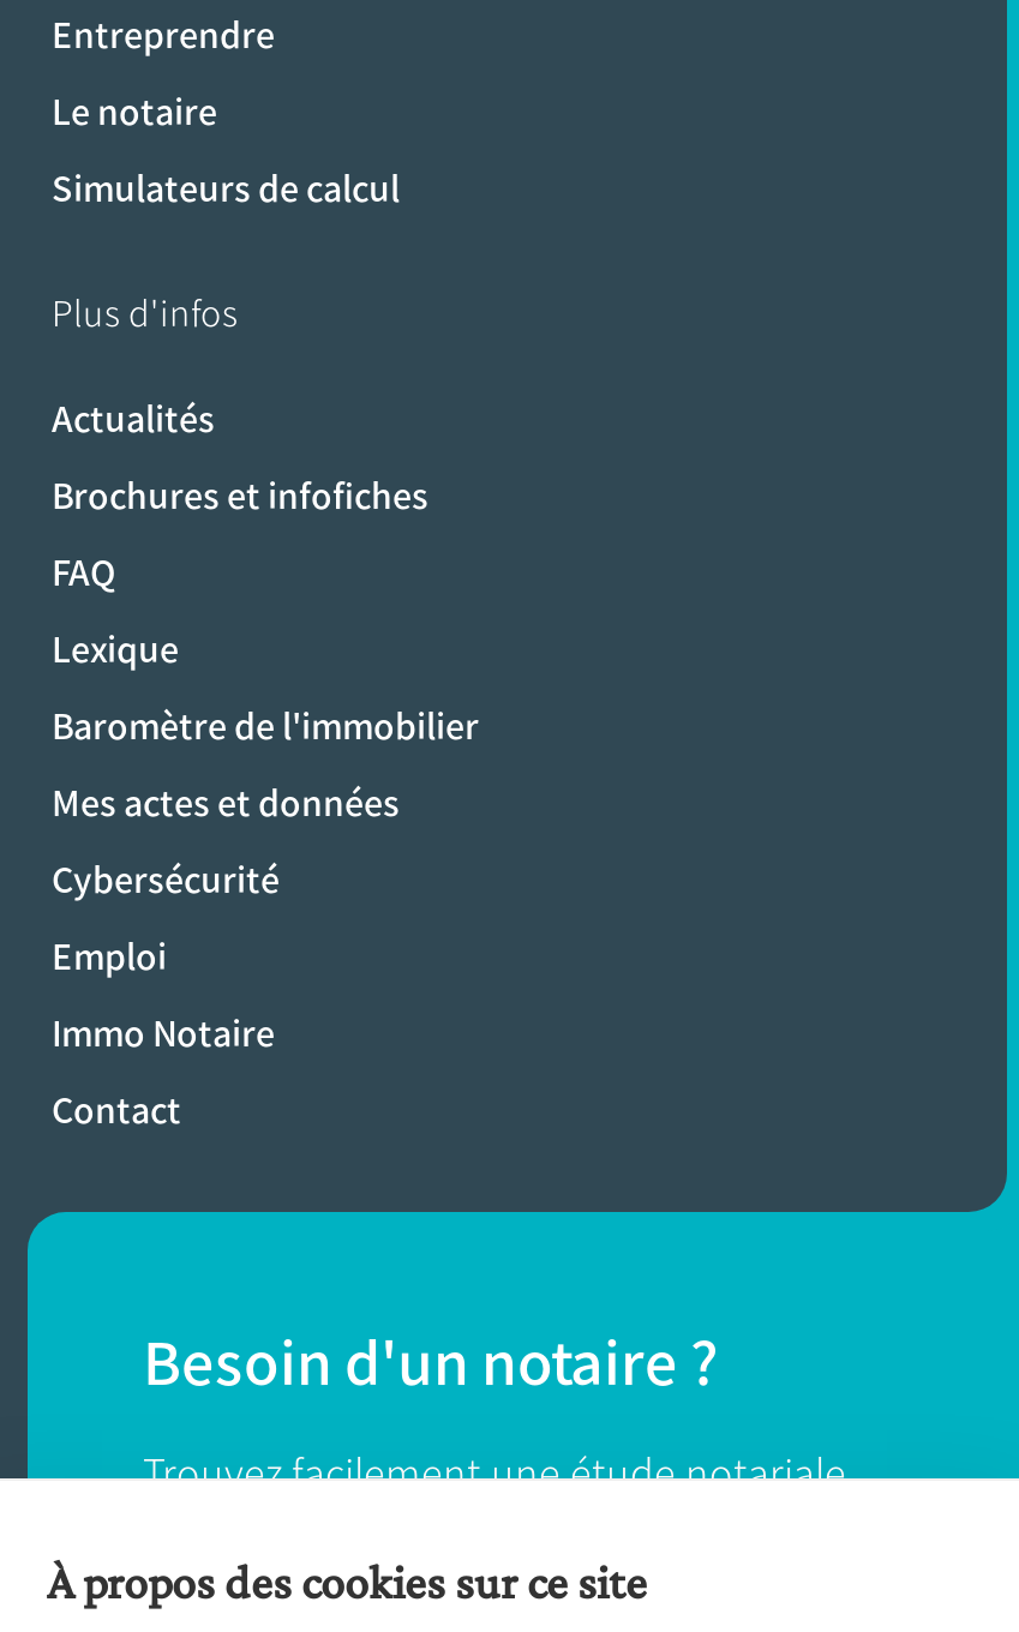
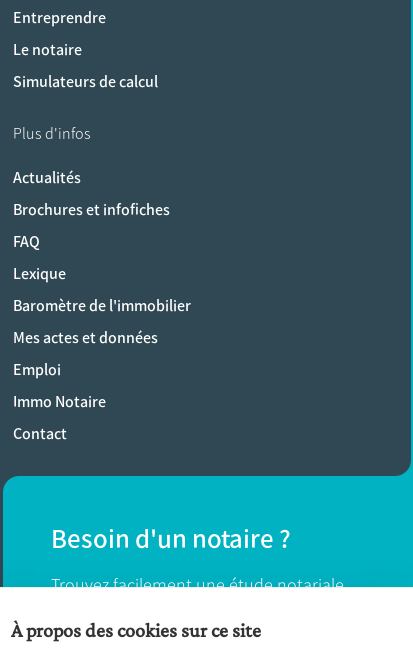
- Cybersécurité
